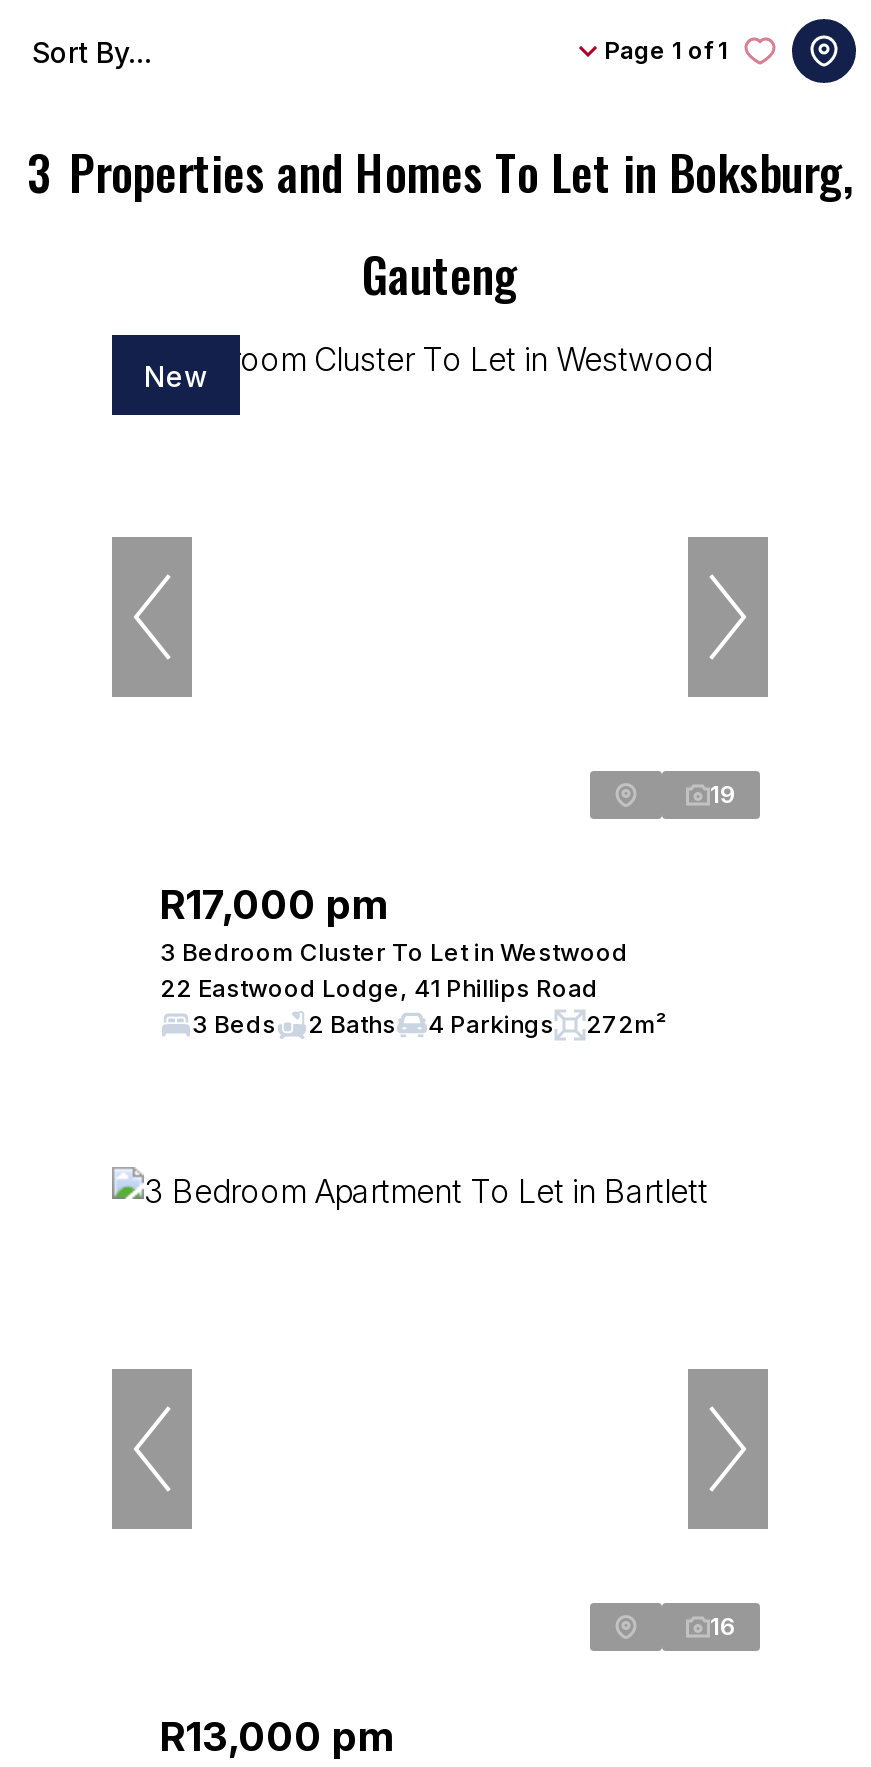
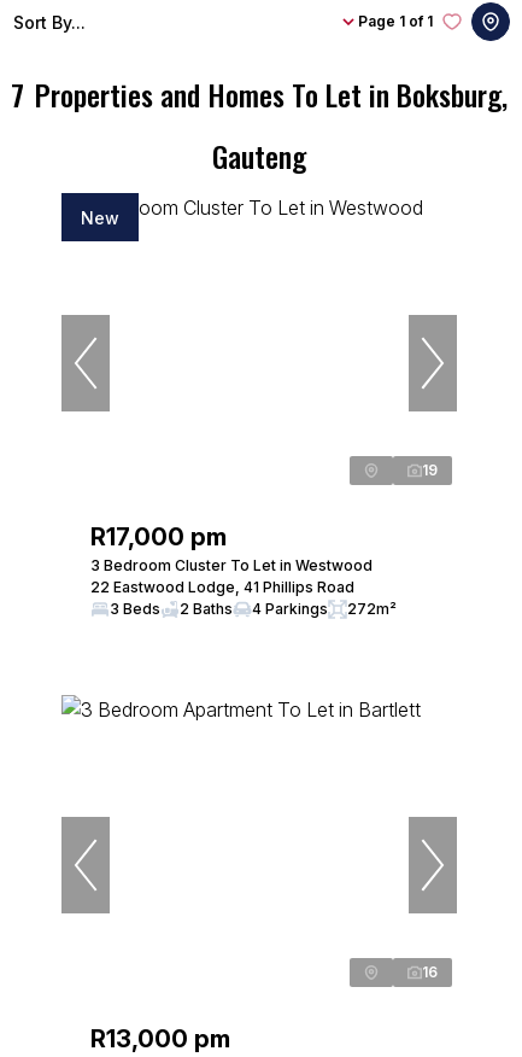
- 3 Properties and Homes To Let in Boksburg,
+ 7 Properties and Homes To Let in Boksburg,
